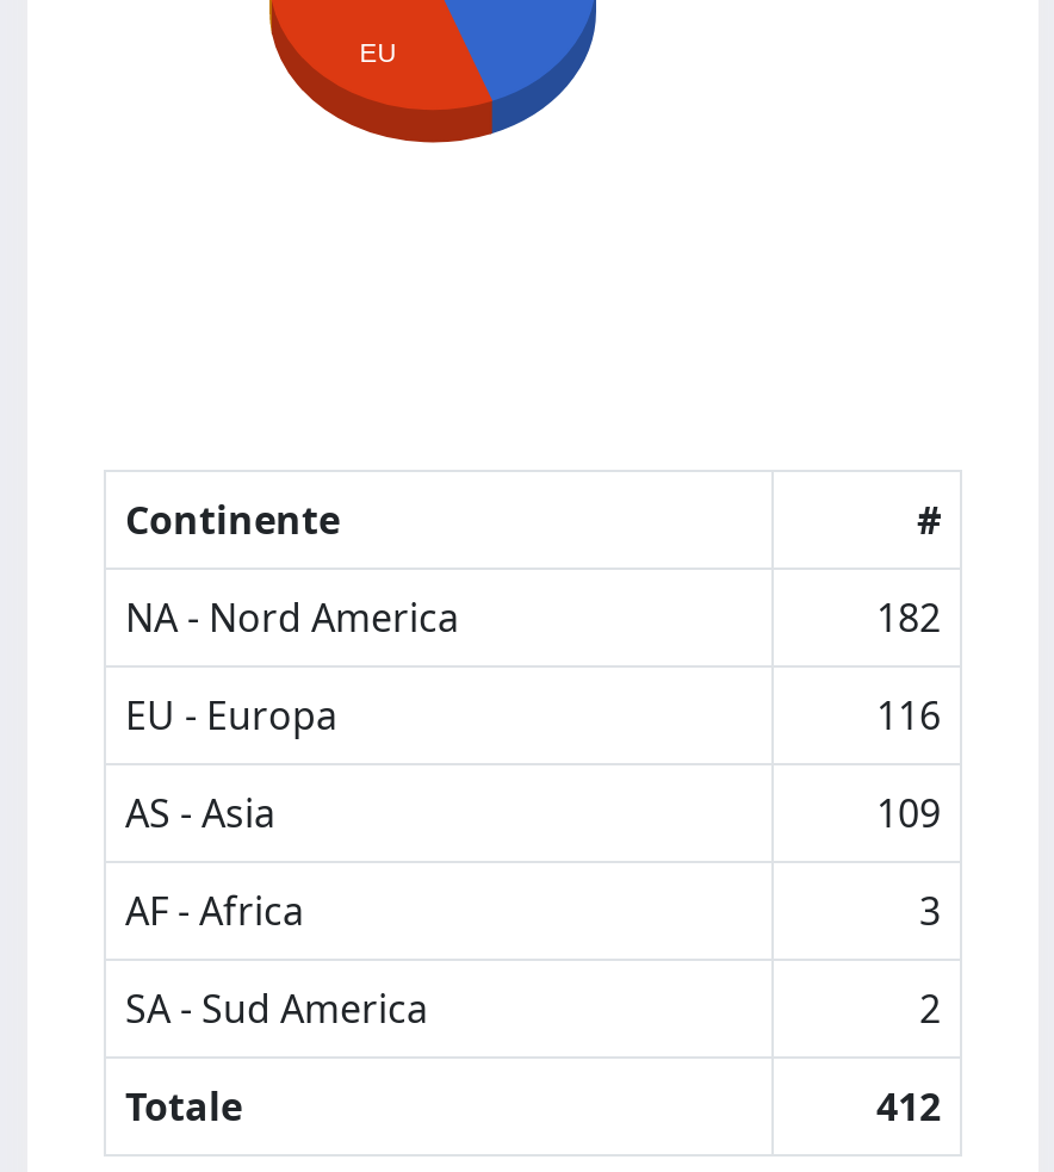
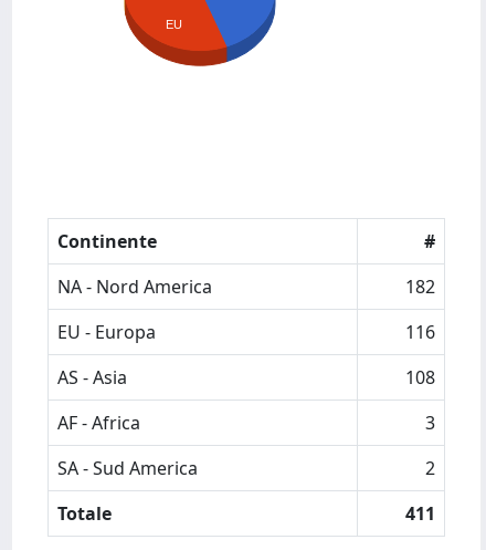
- 109
+ 108

- 412
+ 411
